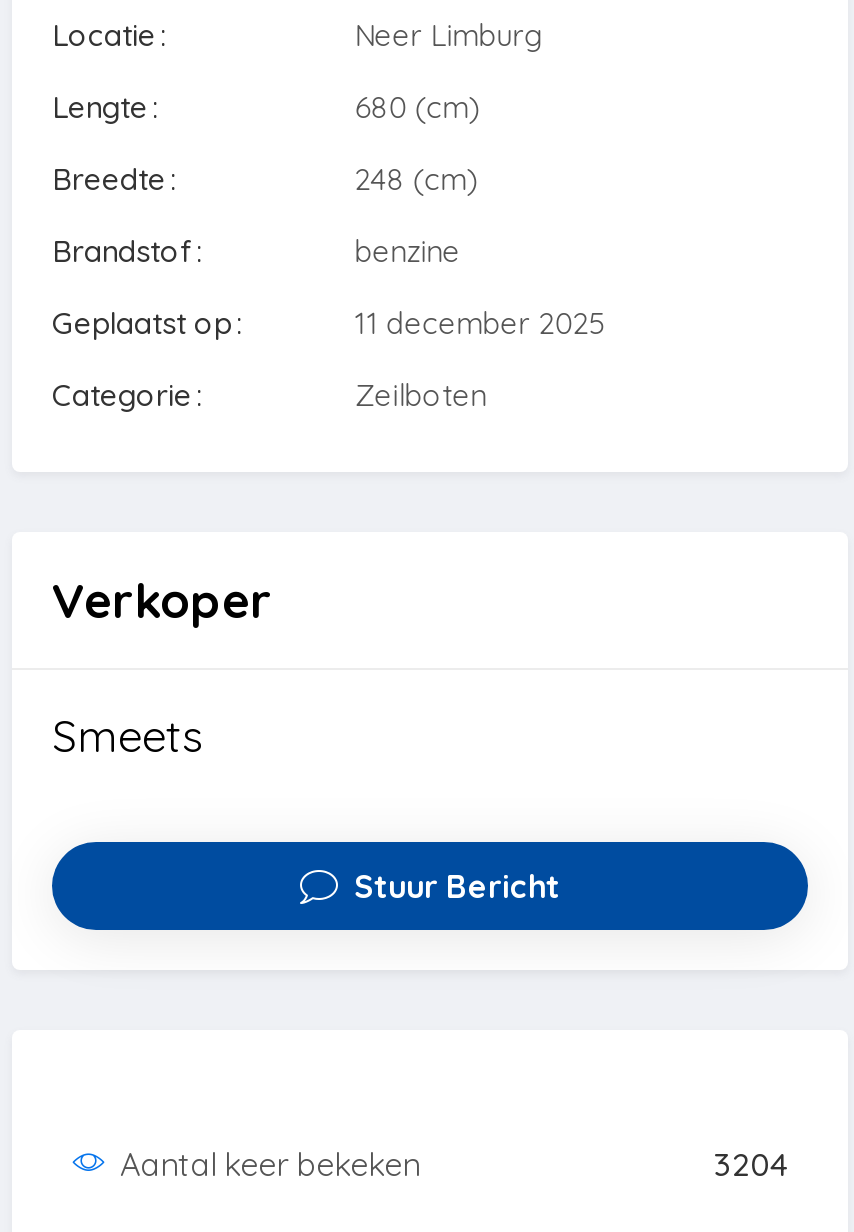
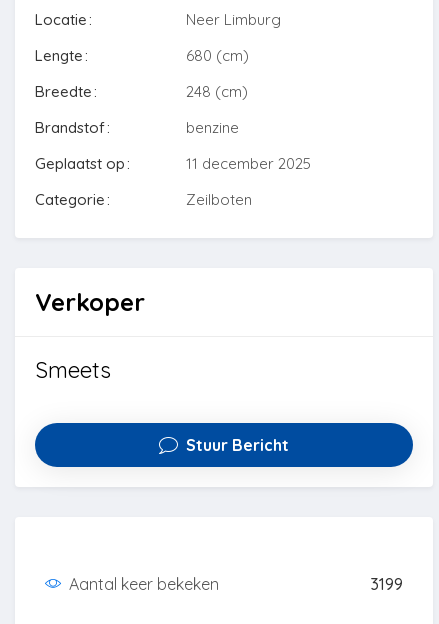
- 3204
+ 3199
